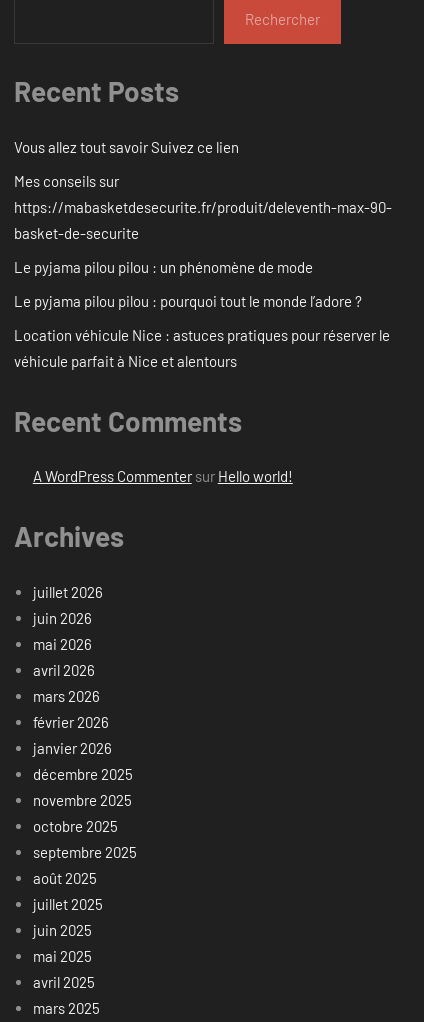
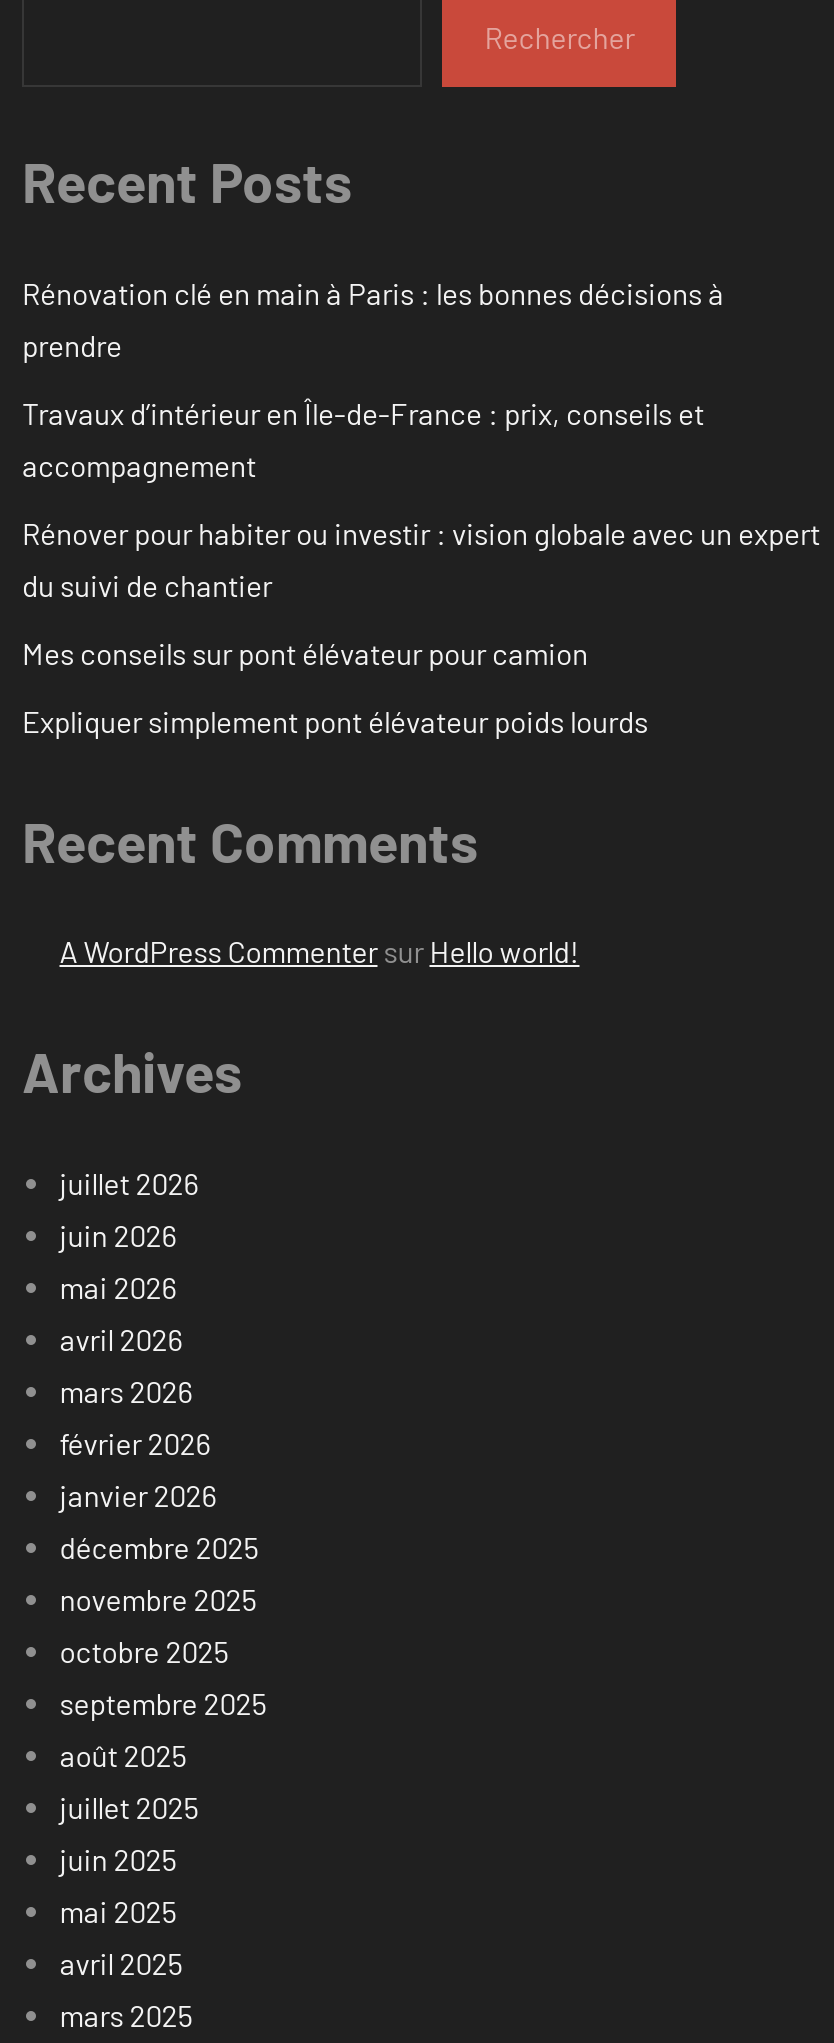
- Vous allez tout savoir Suivez ce lien
+ Rénovation clé en main à Paris : les bonnes décisions à
+ prendre

- Mes conseils sur
- https://mabasketdesecurite.fr/produit/deleventh-max-90-
- basket-de-securite
+ Travaux d’intérieur en Île-de-France : prix, conseils et
+ accompagnement

- Le pyjama pilou pilou : un phénomène de mode
+ Rénover pour habiter ou investir : vision globale avec un expert
+ du suivi de chantier

- Le pyjama pilou pilou : pourquoi tout le monde l’adore ?
+ Mes conseils sur pont élévateur pour camion

- Location véhicule Nice : astuces pratiques pour réserver le
- véhicule parfait à Nice et alentours
+ Expliquer simplement pont élévateur poids lourds
